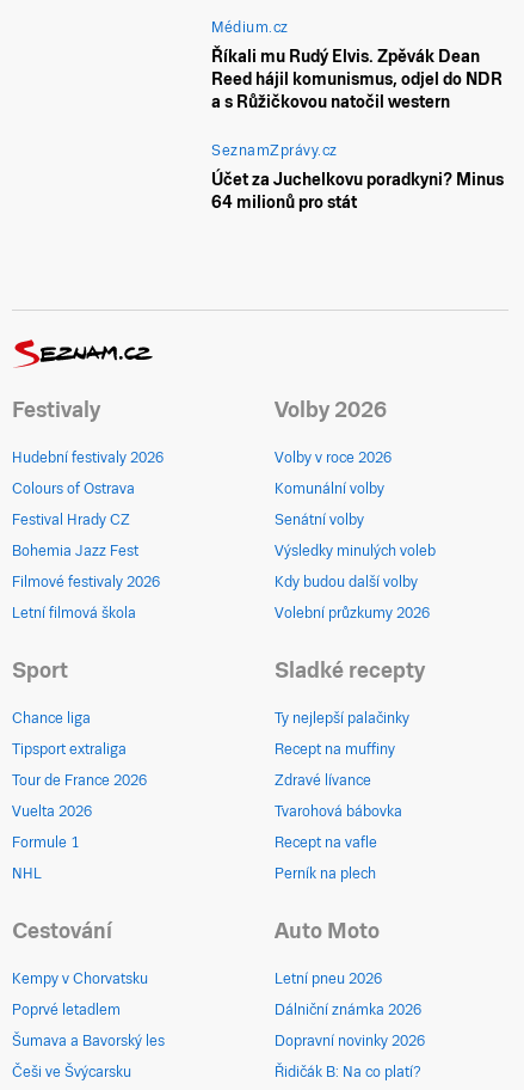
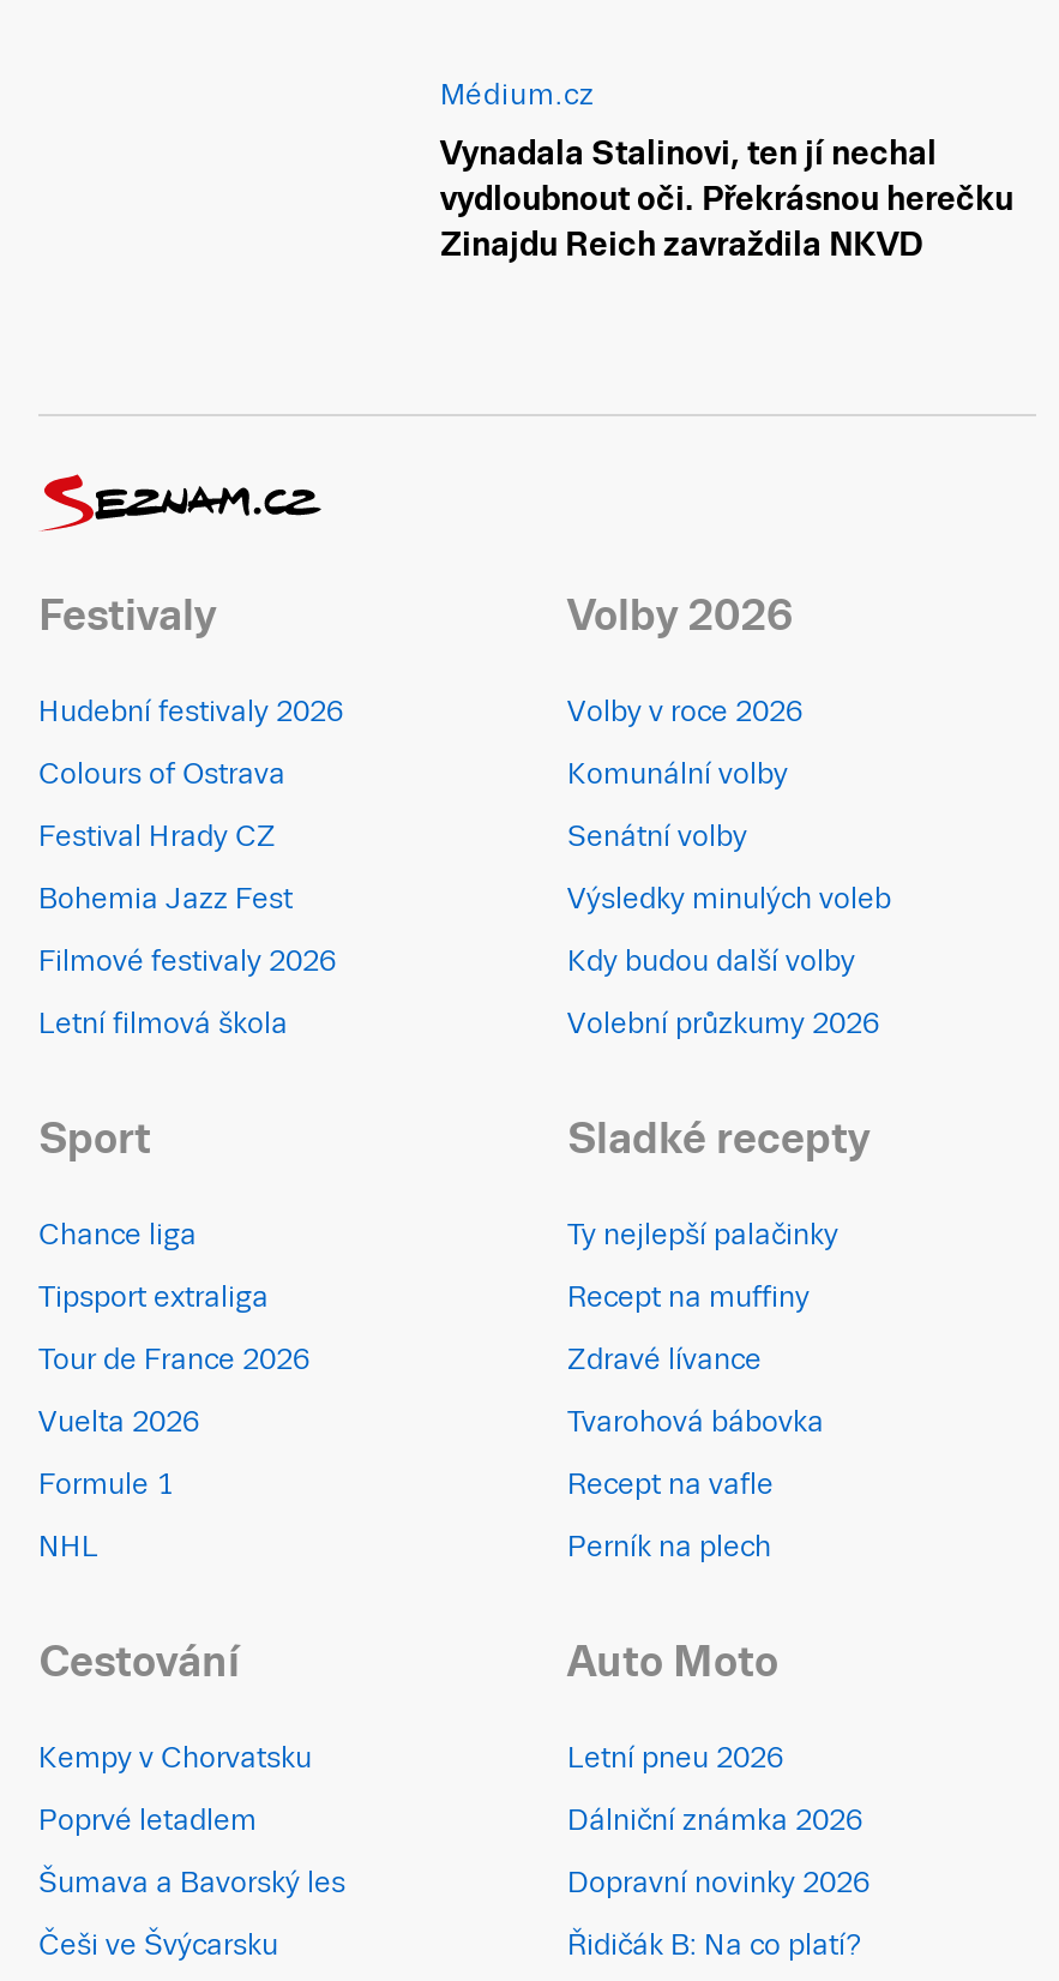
- Říkali mu Rudý Elvis. Zpěvák Dean
- Reed hájil komunismus, odjel do NDR
- a s Růžičkovou natočil western
- SeznamZprávy.cz
- Účet za Juchelkovu poradkyni? Minus
- 64 milionů pro stát
+ Vynadala Stalinovi, ten jí nechal
+ vydloubnout oči. Překrásnou herečku
+ Zinajdu Reich zavraždila NKVD
